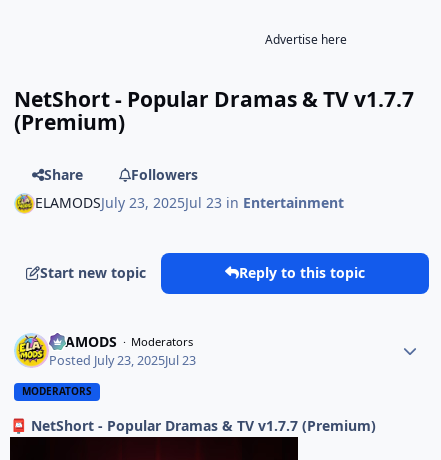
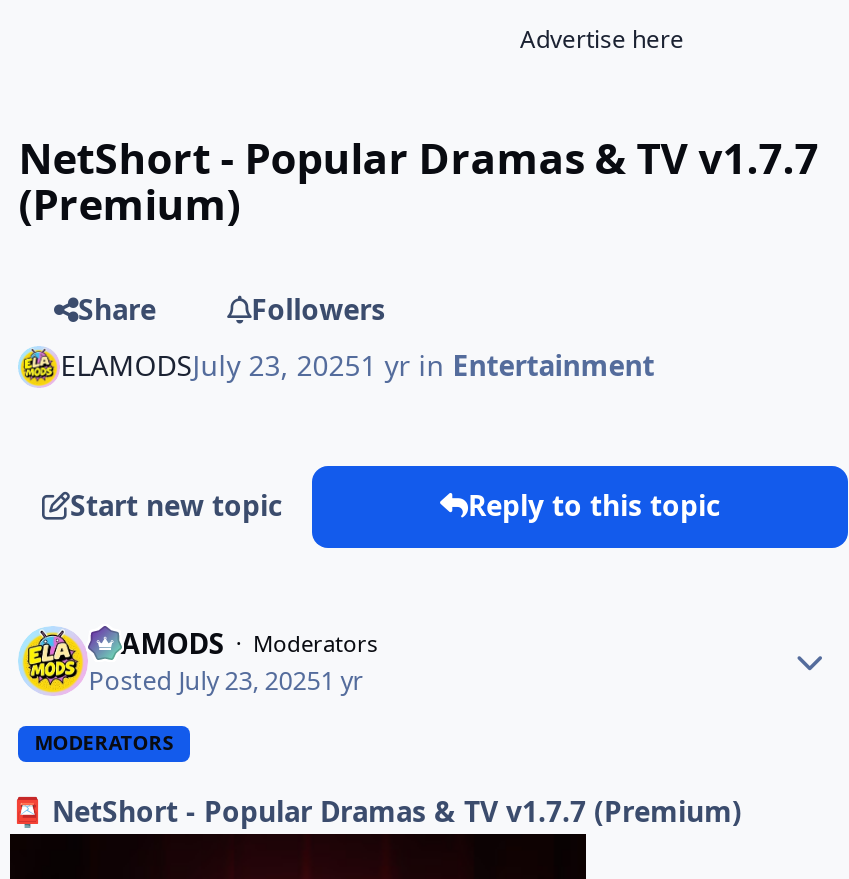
- ELAMODSJuly 23, 2025Jul 23 in Entertainment
+ ELAMODSJuly 23, 20251 yr in Entertainment

- Posted July 23, 2025Jul 23
+ Posted July 23, 20251 yr
